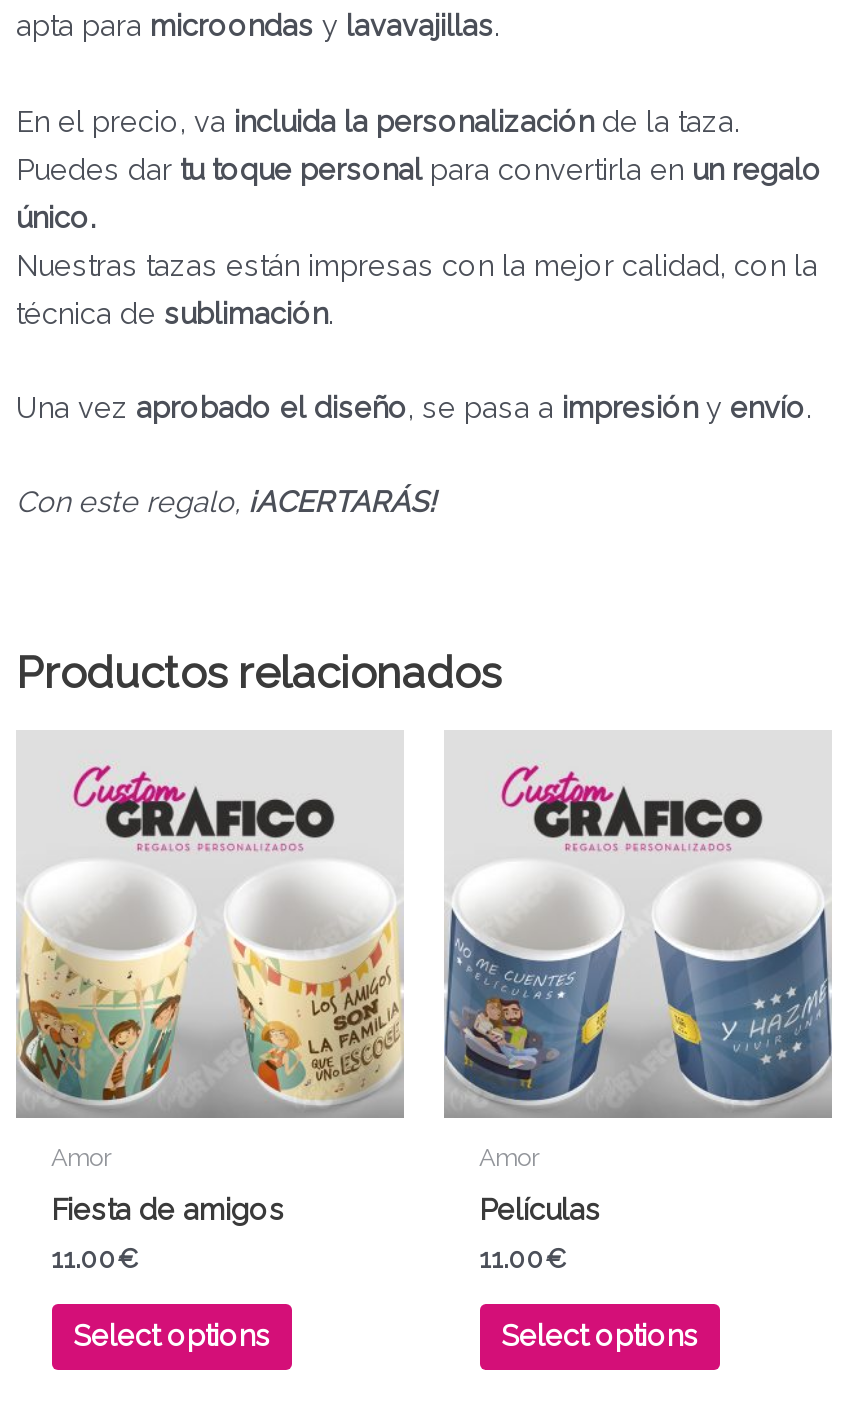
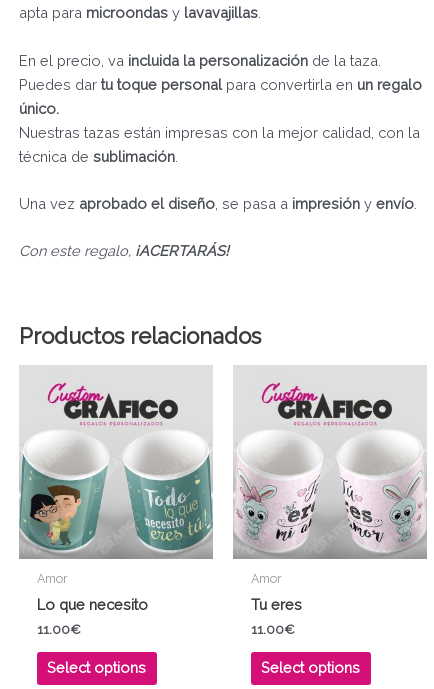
- [image]
+ [image]

- [image]
+ [image]

- [image]
+ [image]

- [image]
+ [image]

- Fiesta de amigos
+ Lo que necesito

- Películas
+ Tu eres
